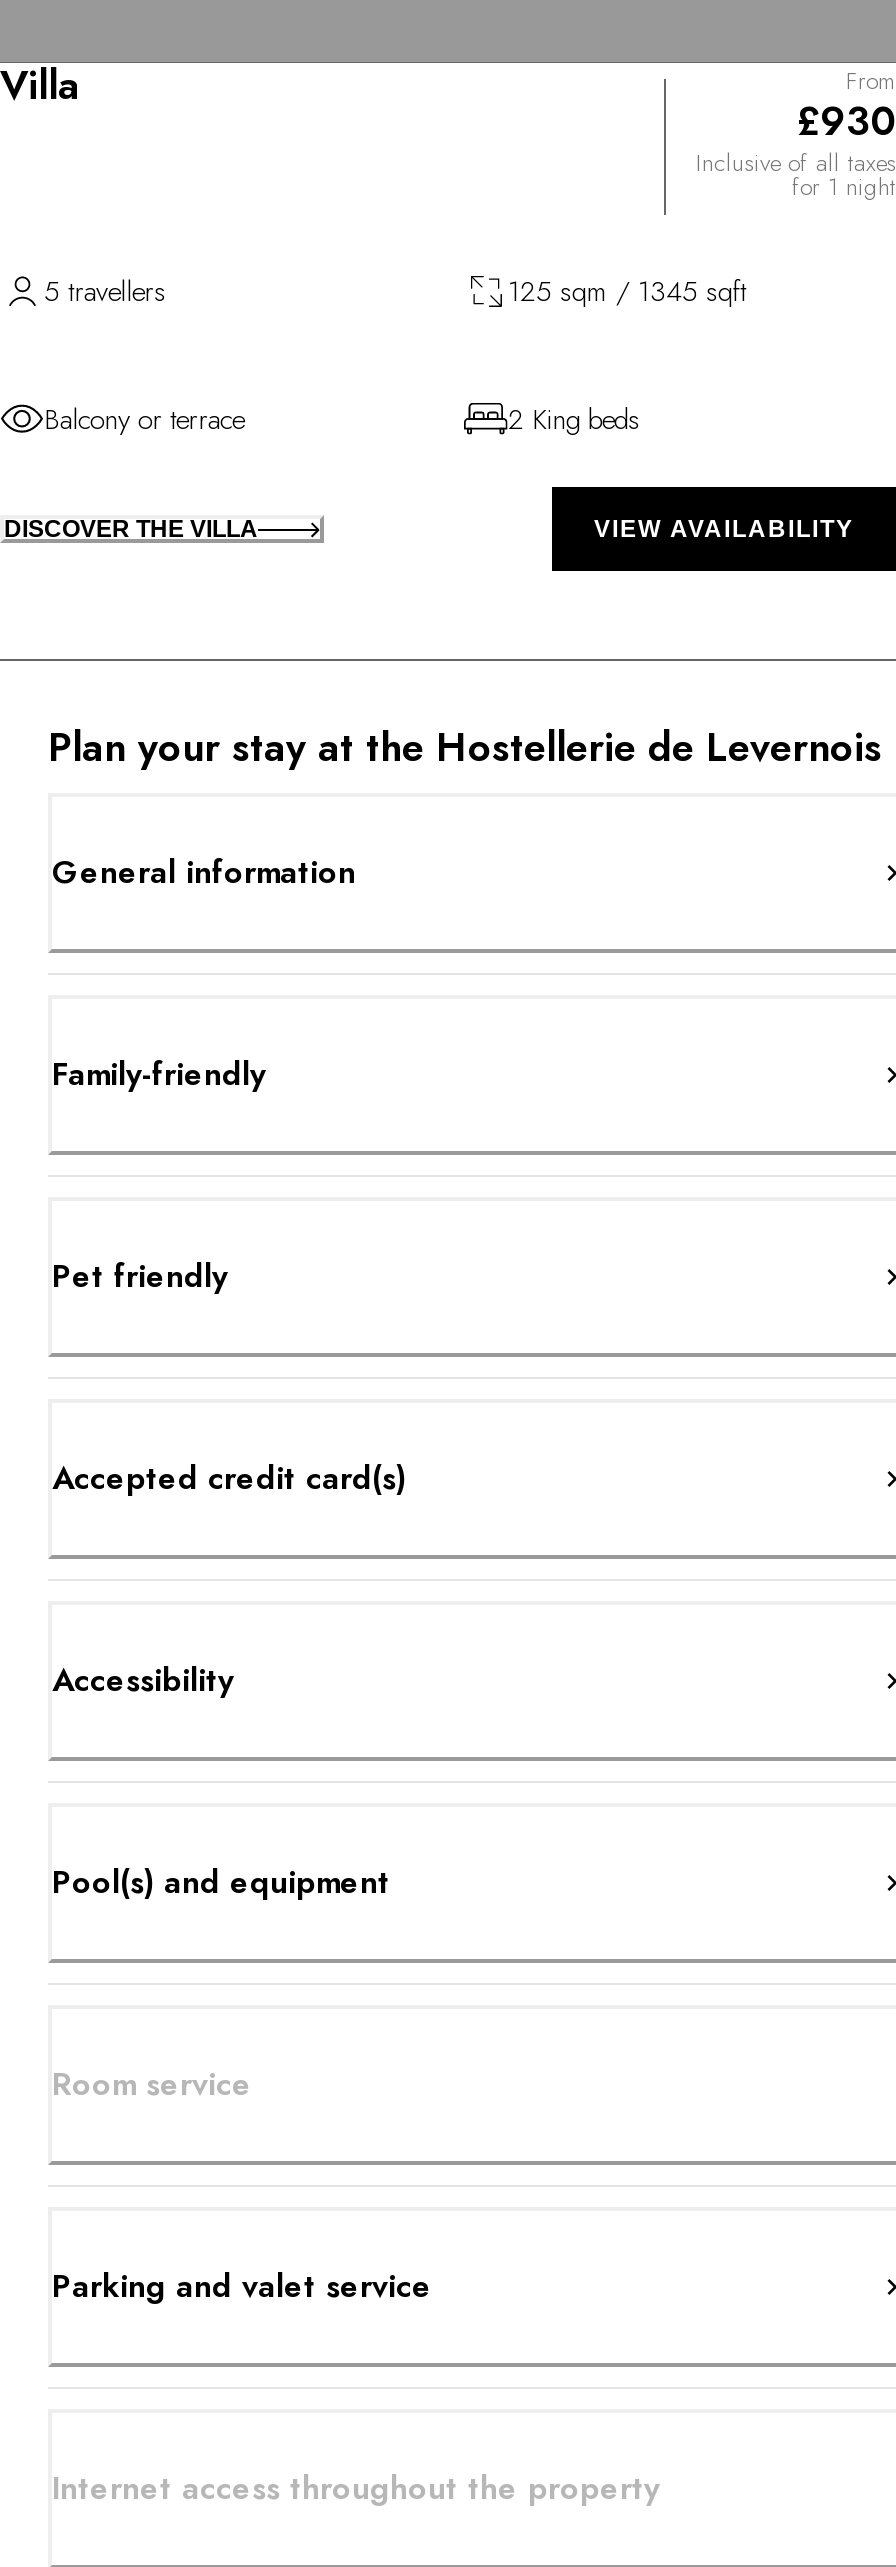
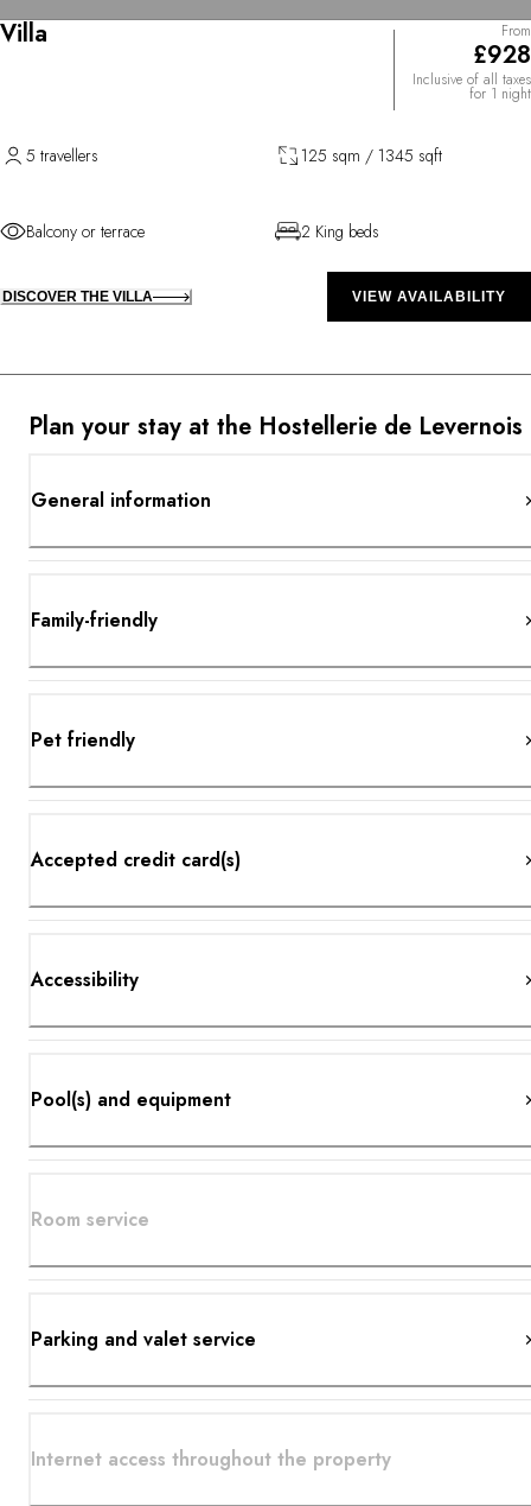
- £930
+ £928
